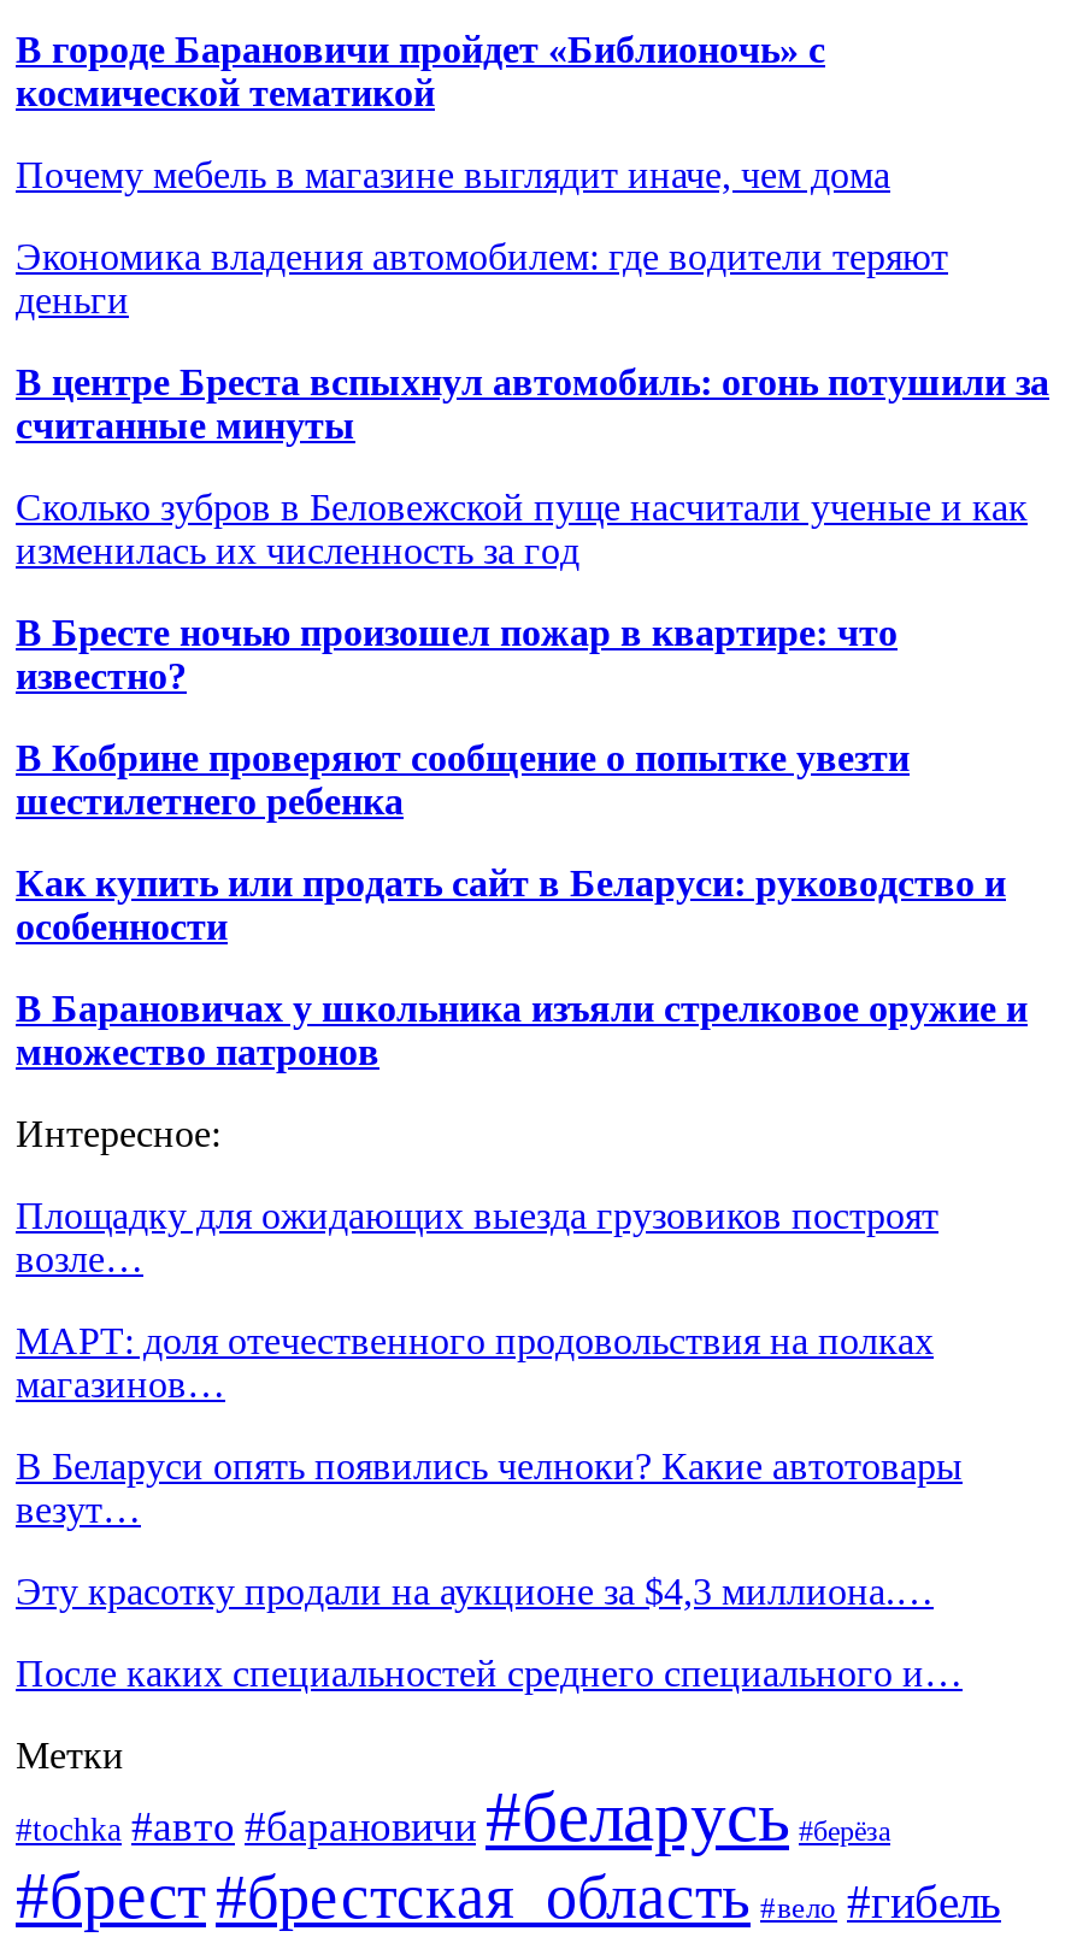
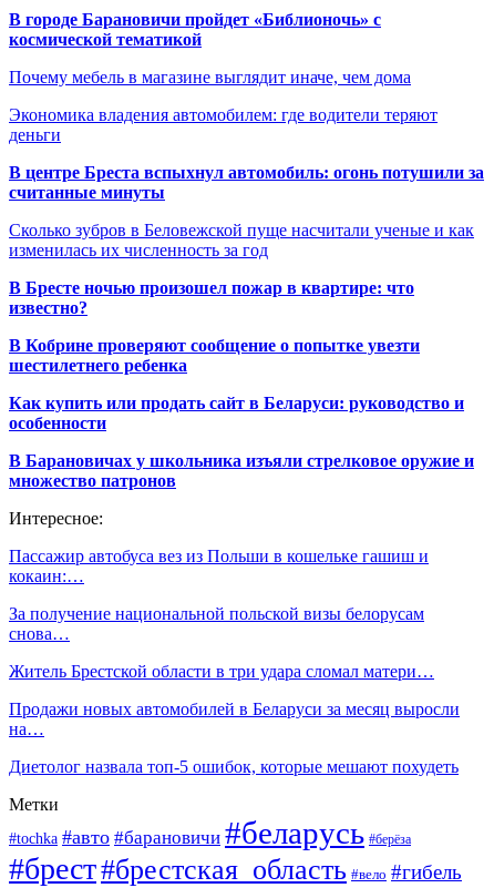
- Площадку для ожидающих выезда грузовиков построят
- возле…
+ Пассажир автобуса вез из Польши в кошельке гашиш и
+ кокаин:…

- МАРТ: доля отечественного продовольствия на полках
- магазинов…
+ За получение национальной польской визы белорусам
+ снова…

- В Беларуси опять появились челноки? Какие автотовары
- везут…
+ Житель Брестской области в три удара сломал матери…

- Эту красотку продали на аукционе за $4,3 миллиона.…
+ Продажи новых автомобилей в Беларуси за месяц выросли
+ на…

- После каких специальностей среднего специального и…
+ Диетолог назвала топ-5 ошибок, которые мешают похудеть
